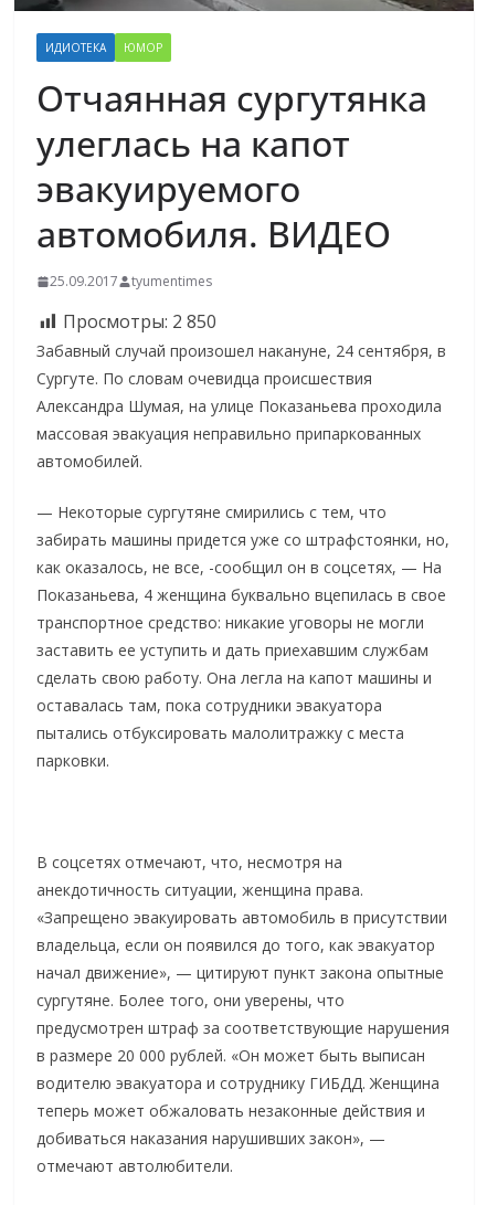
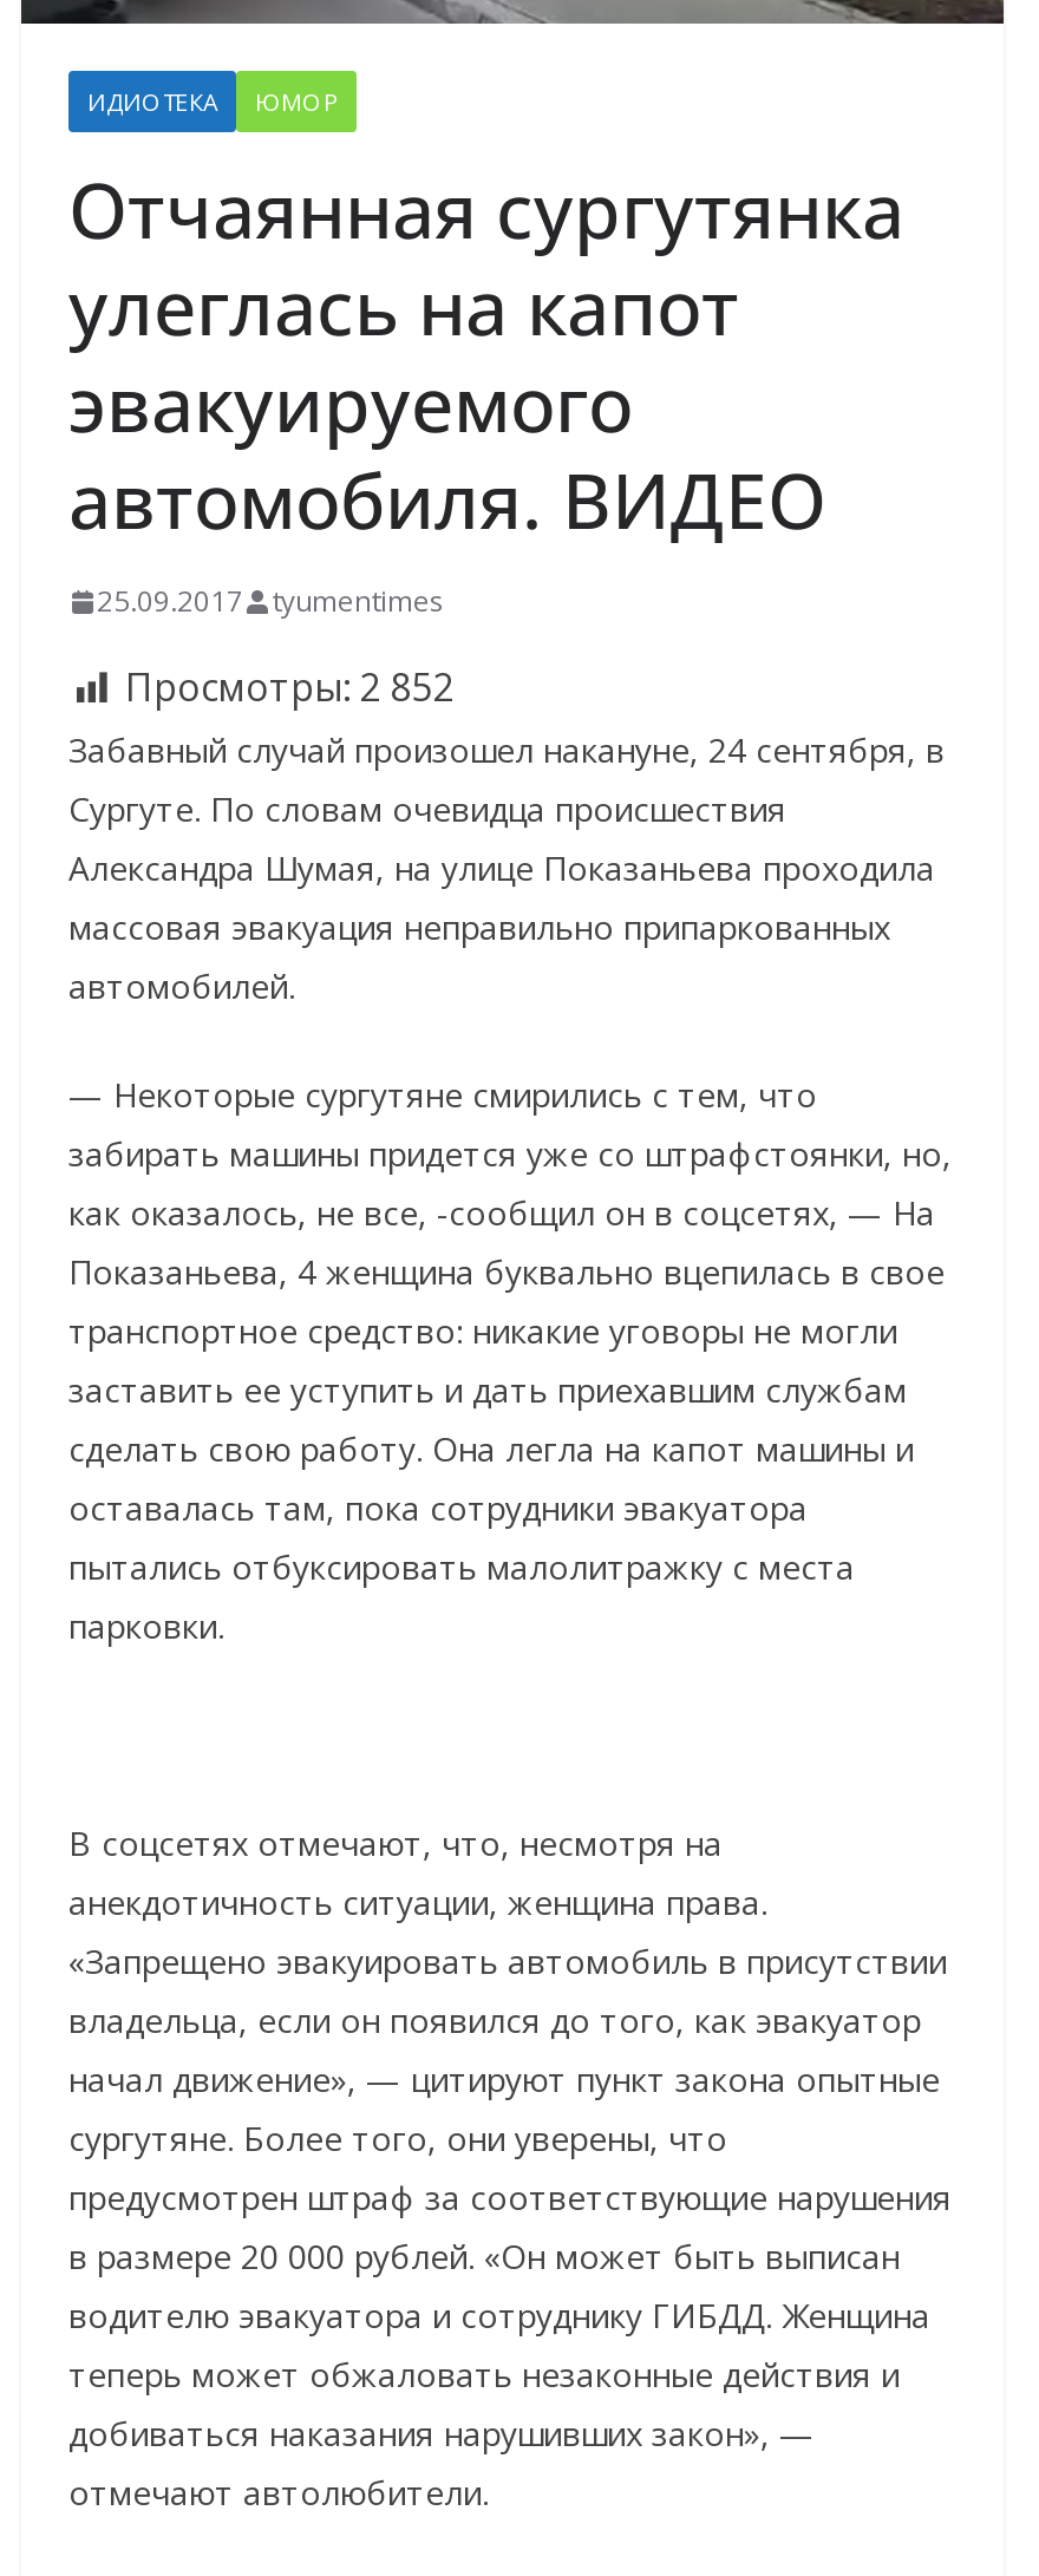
- Просмотры: 2 850
+ Просмотры: 2 852
